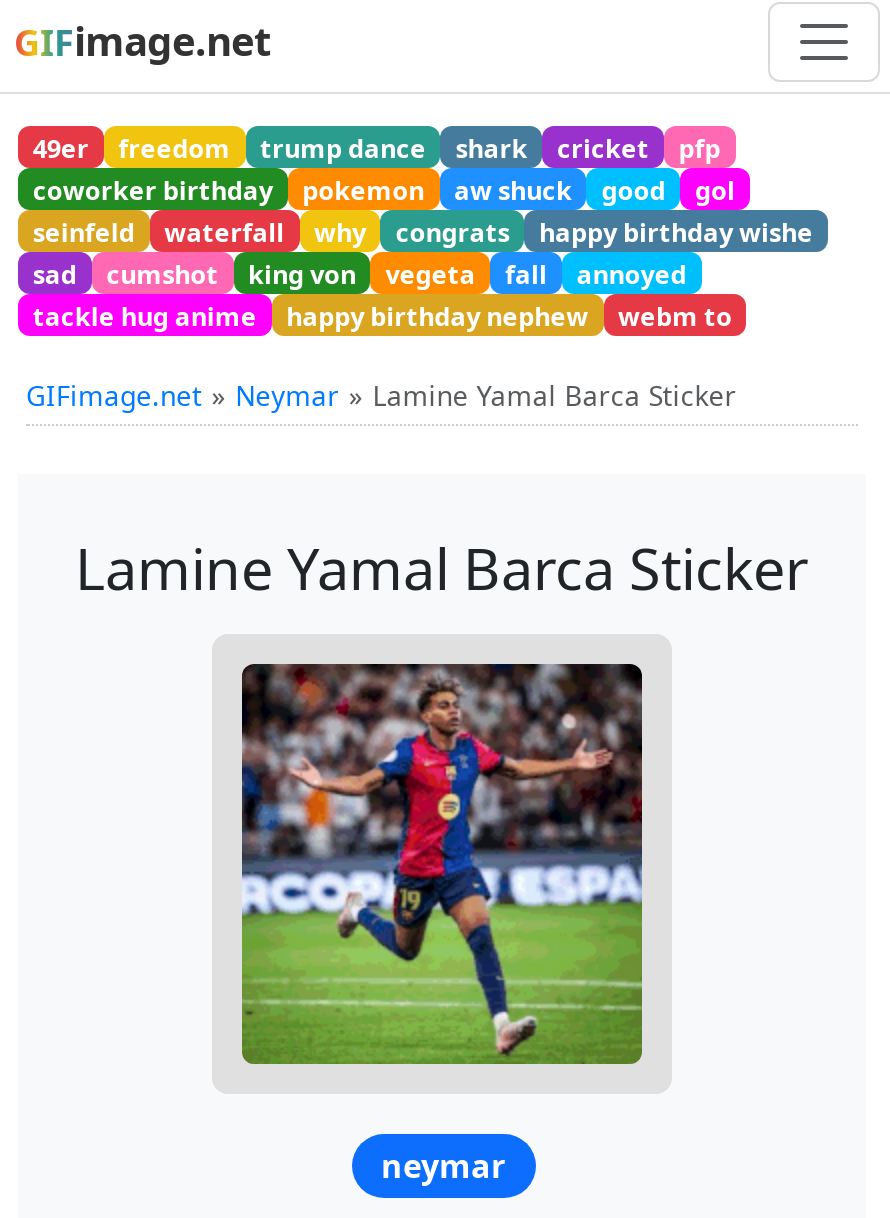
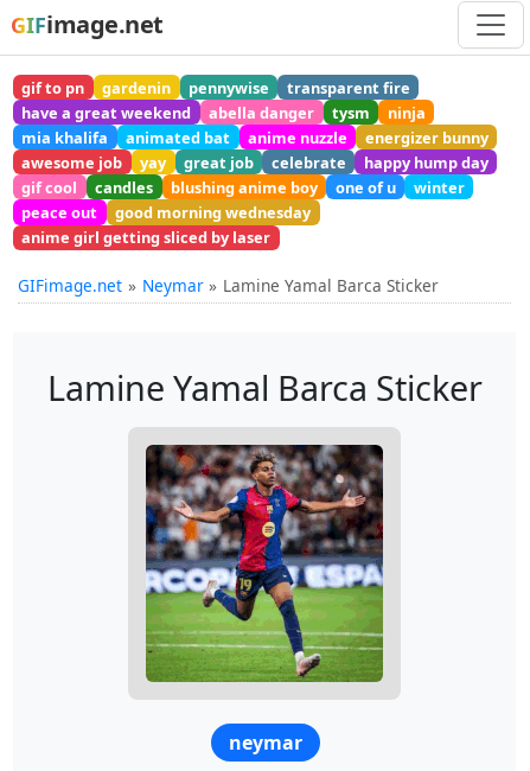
- 49er
- freedom
- trump dance
- shark
- cricket
- pfp
- coworker birthday
- pokemon
- aw shuck
- good
- gol
- seinfeld
- waterfall
- why
- congrats
- happy birthday wishe
- sad
- cumshot
- king von
- vegeta
- fall
- annoyed
- tackle hug anime
- happy birthday nephew
- webm to
+ gif to pn
+ gardenin
+ pennywise
+ transparent fire
+ have a great weekend
+ abella danger
+ tysm
+ ninja
+ mia khalifa
+ animated bat
+ anime nuzzle
+ energizer bunny
+ awesome job
+ yay
+ great job
+ celebrate
+ happy hump day
+ gif cool
+ candles
+ blushing anime boy
+ one of u
+ winter
+ peace out
+ good morning wednesday
+ anime girl getting sliced by laser
